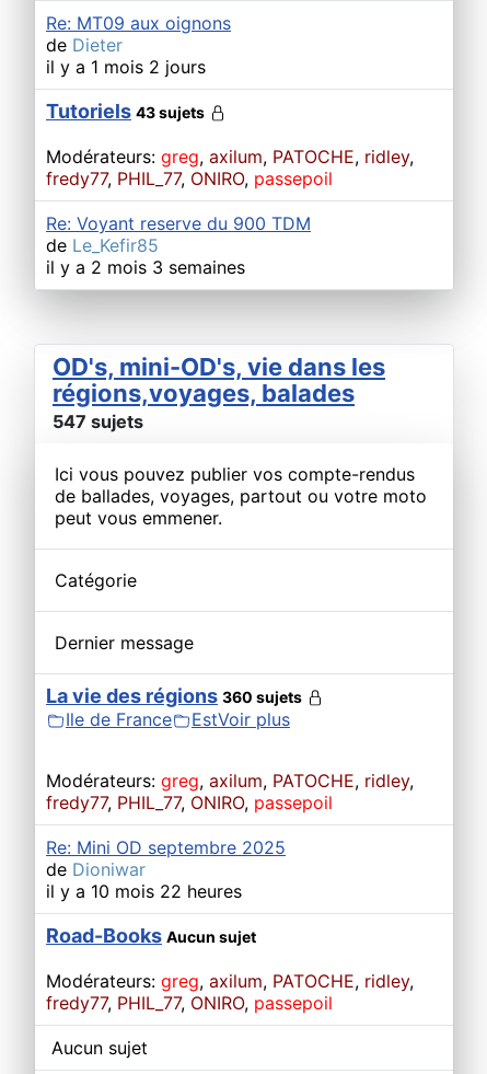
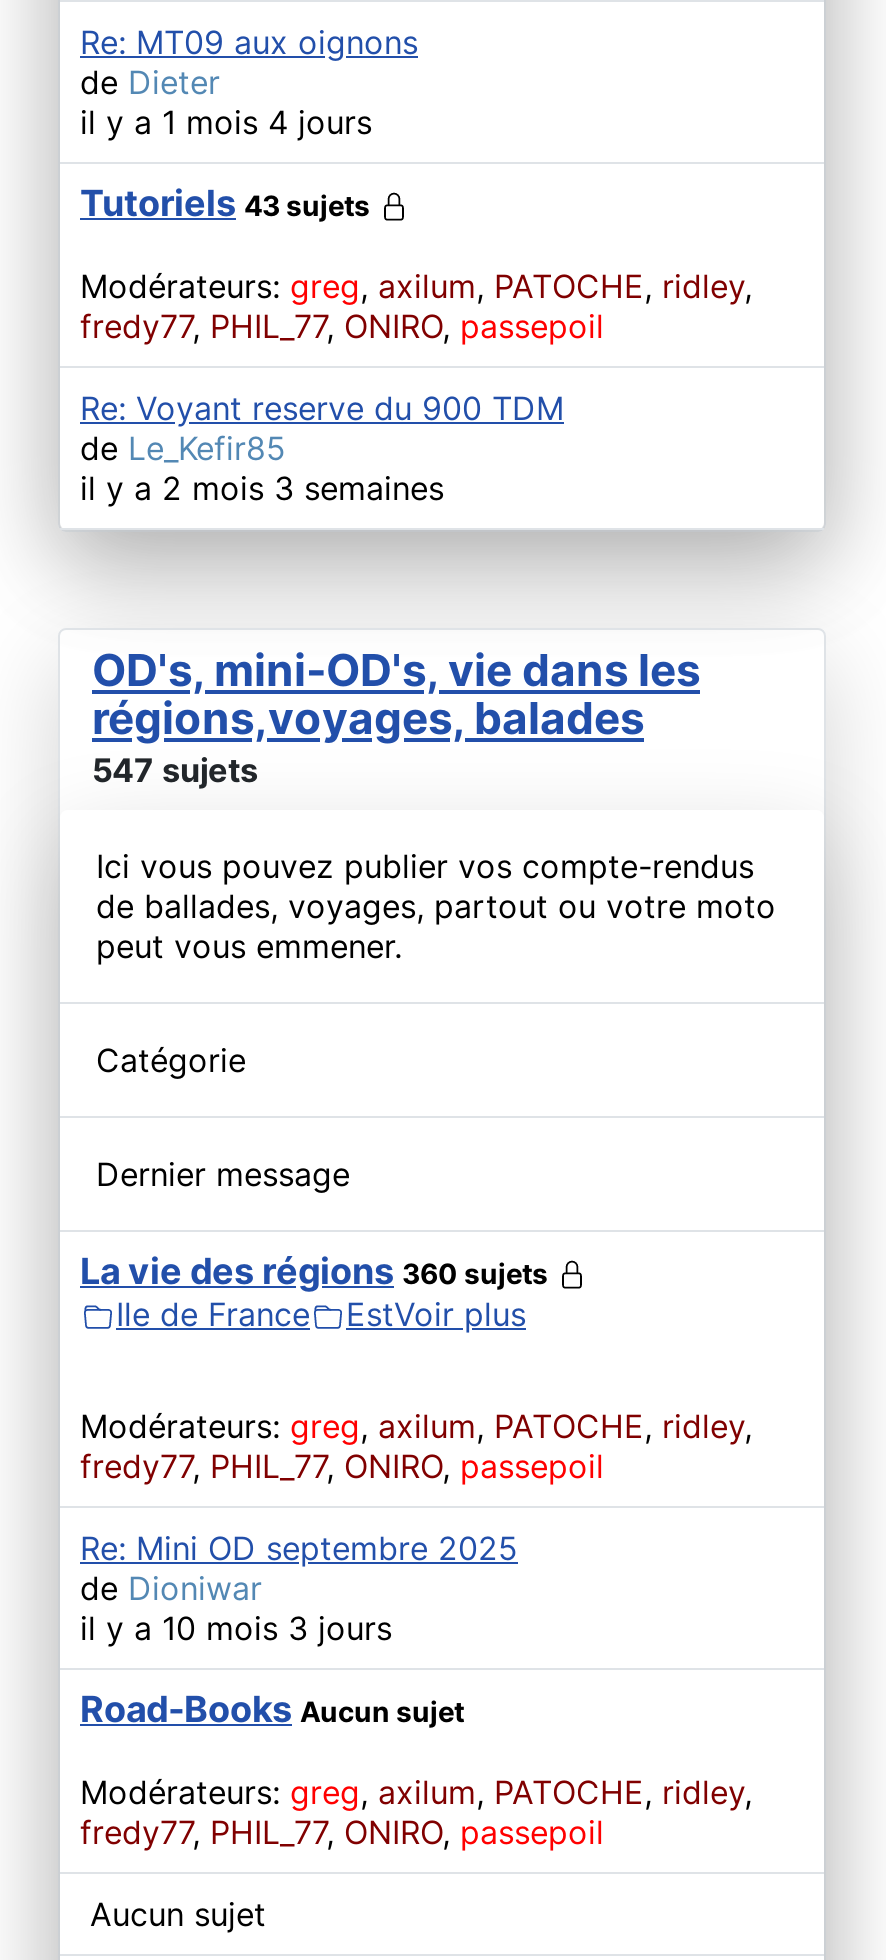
- il y a 1 mois 2 jours
+ il y a 1 mois 4 jours

- il y a 10 mois 22 heures
+ il y a 10 mois 3 jours
